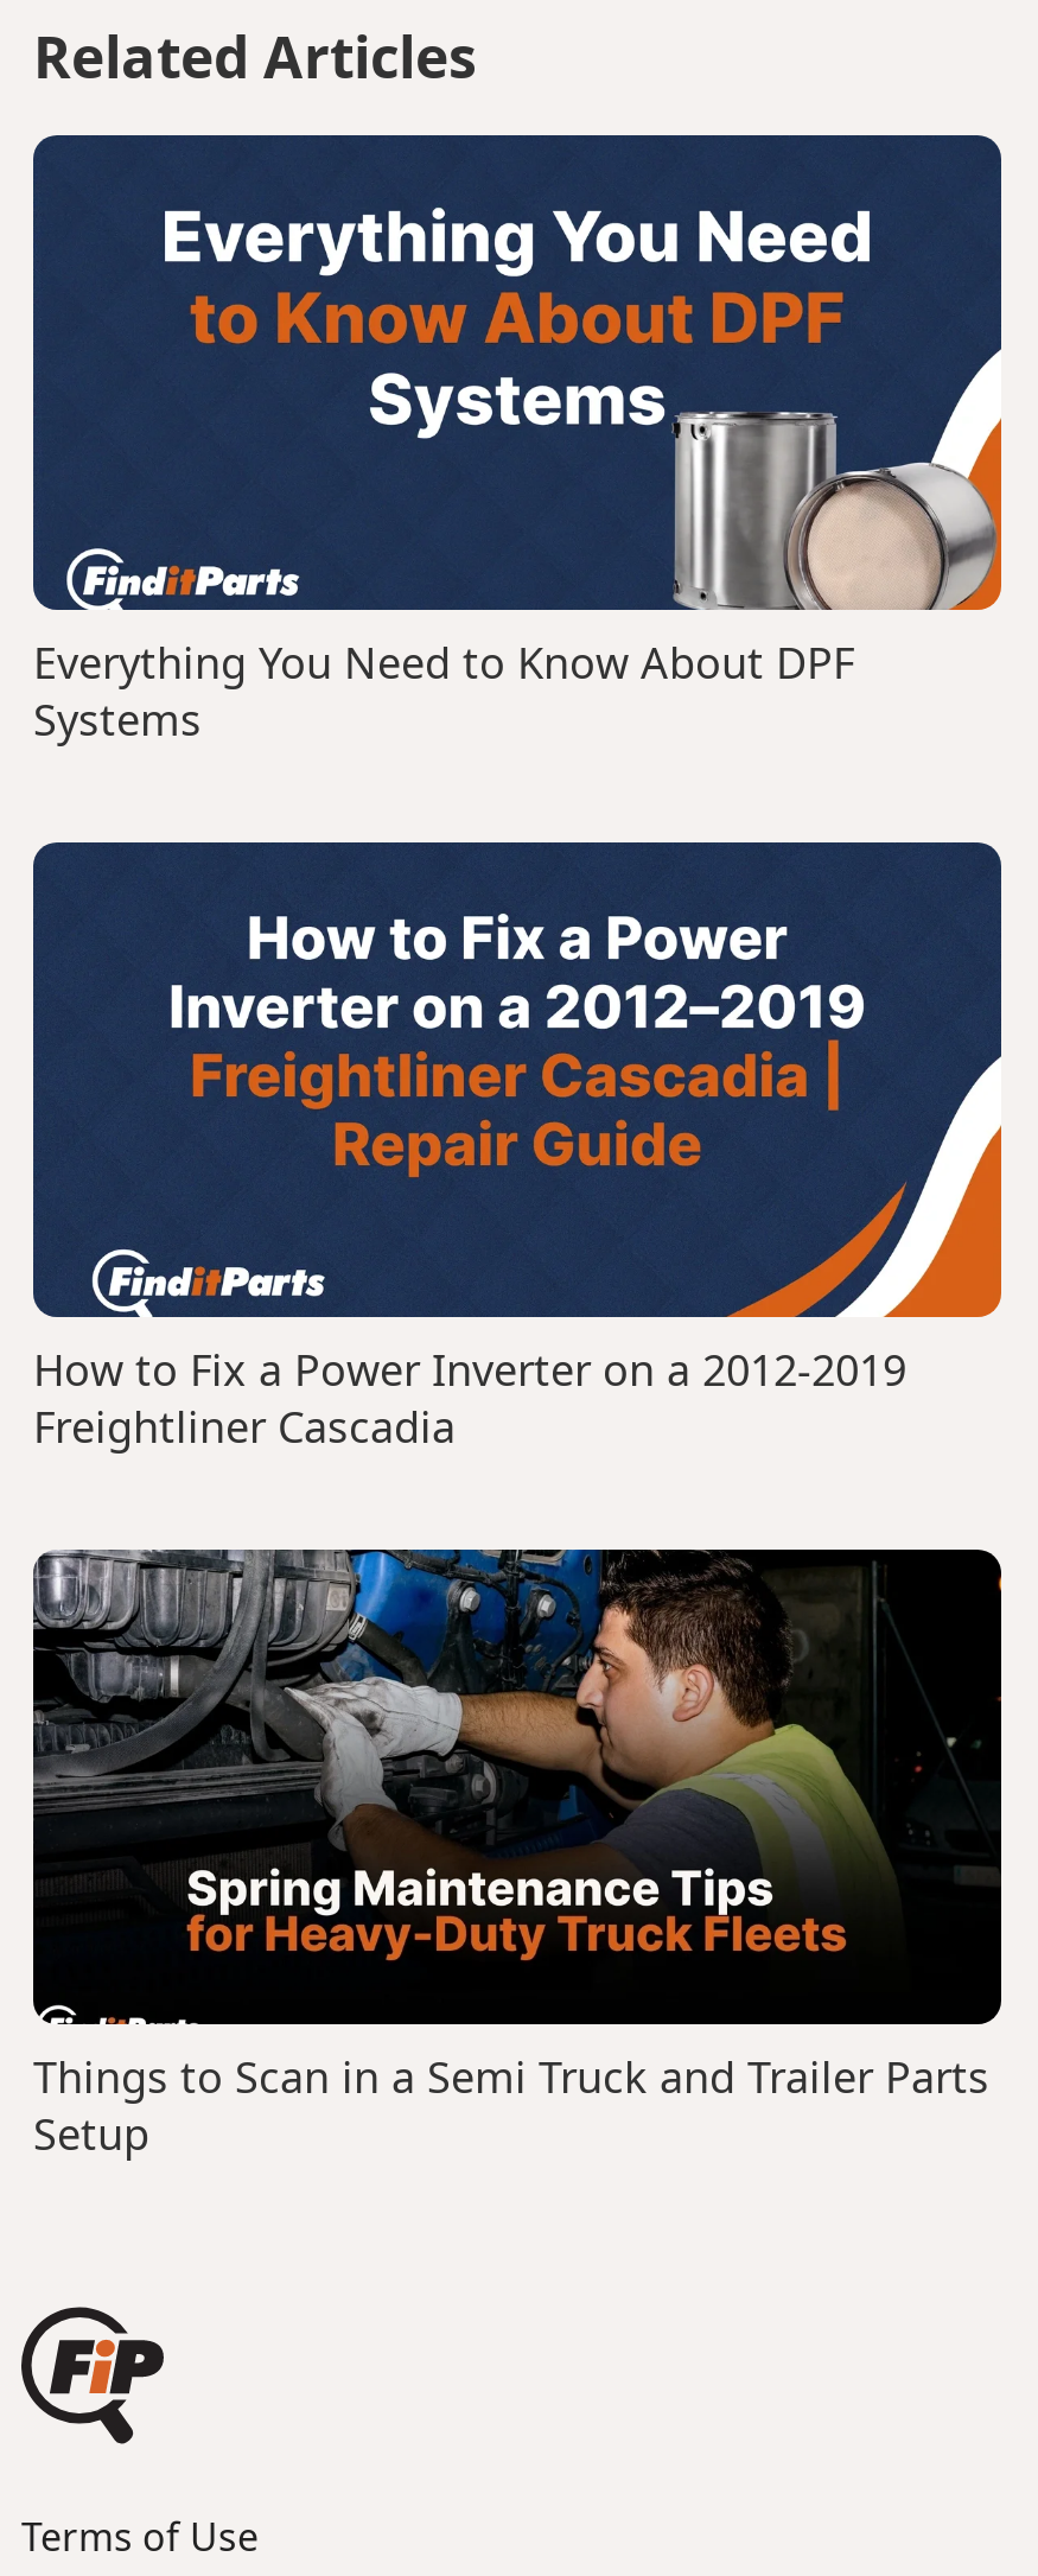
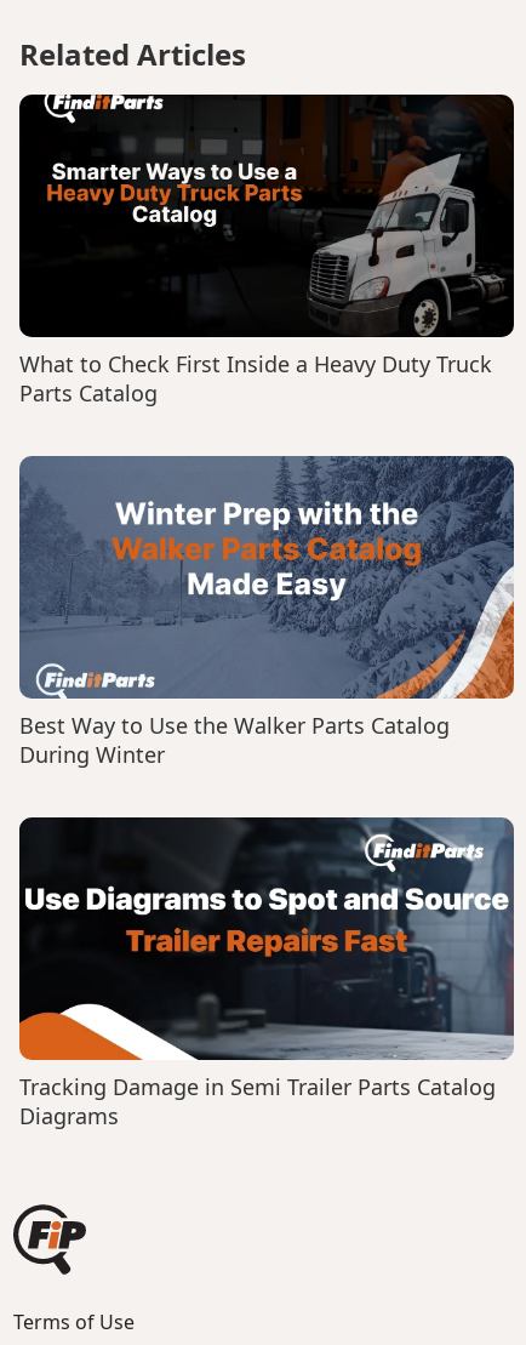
- [image]
- Everything You Need to Know About DPF
- Systems
+ [image]
+ What to Check First Inside a Heavy Duty Truck
+ Parts Catalog

- [image]
- How to Fix a Power Inverter on a 2012-2019
- Freightliner Cascadia
+ [image]
+ Best Way to Use the Walker Parts Catalog
+ During Winter

- [image]
- Things to Scan in a Semi Truck and Trailer Parts
- Setup
+ [image]
+ Tracking Damage in Semi Trailer Parts Catalog
+ Diagrams
